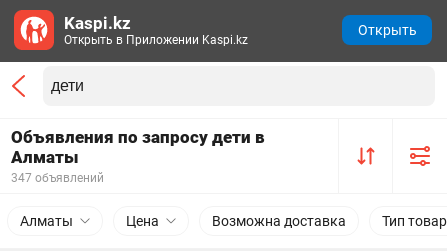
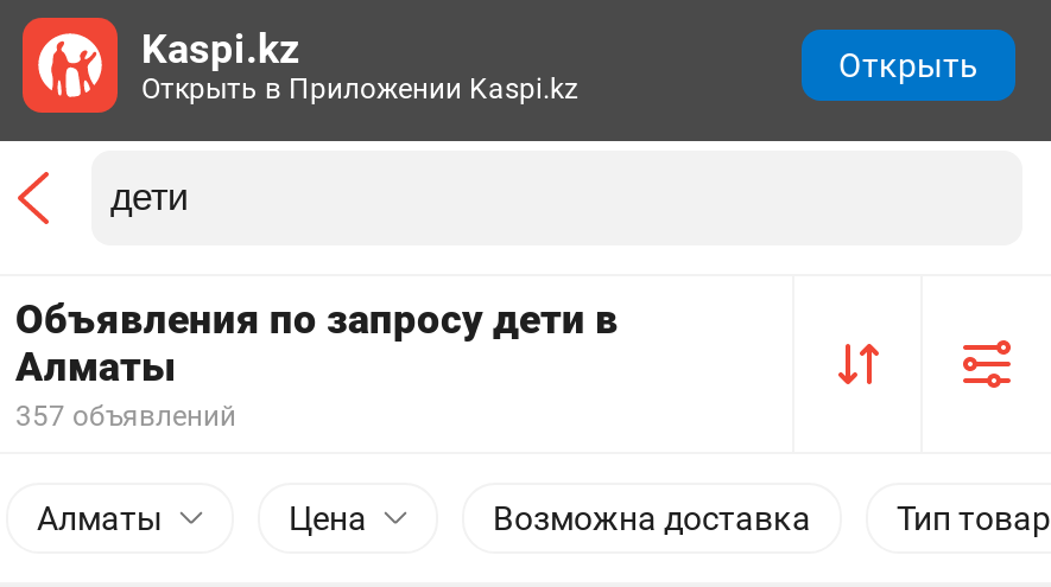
- 347 объявлений
+ 357 объявлений
